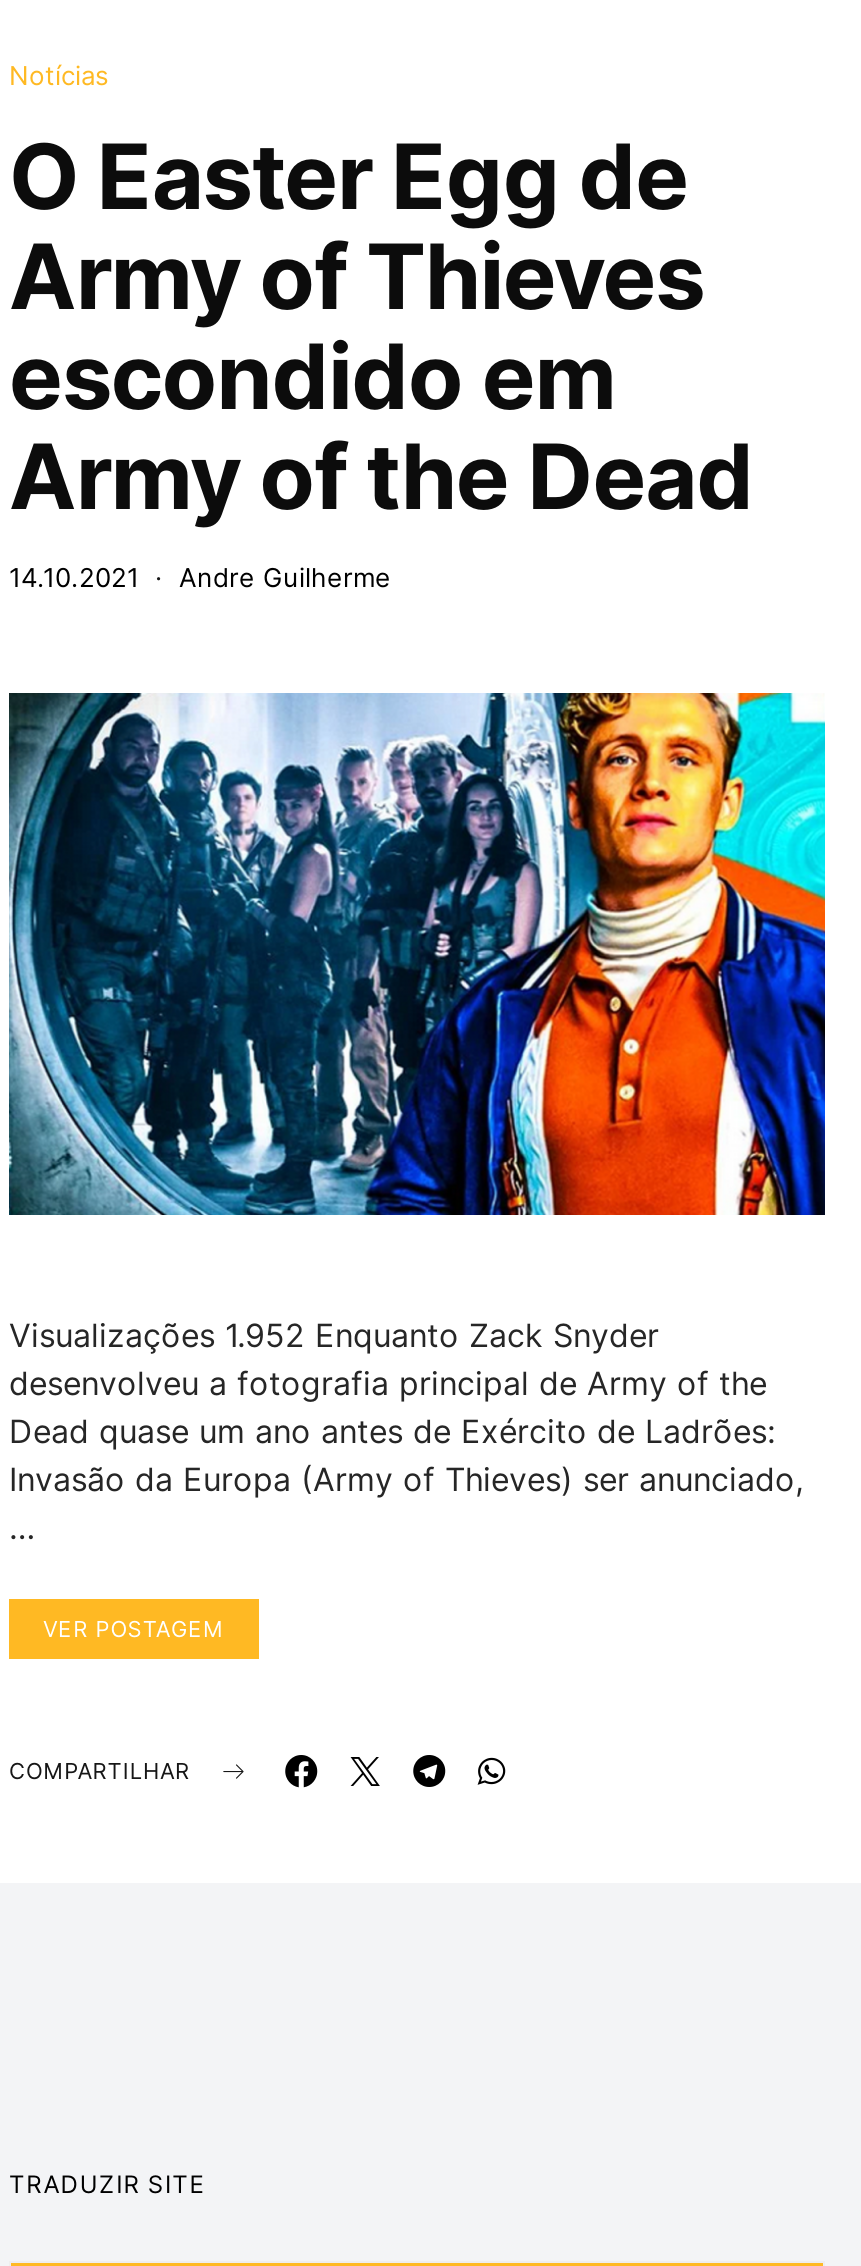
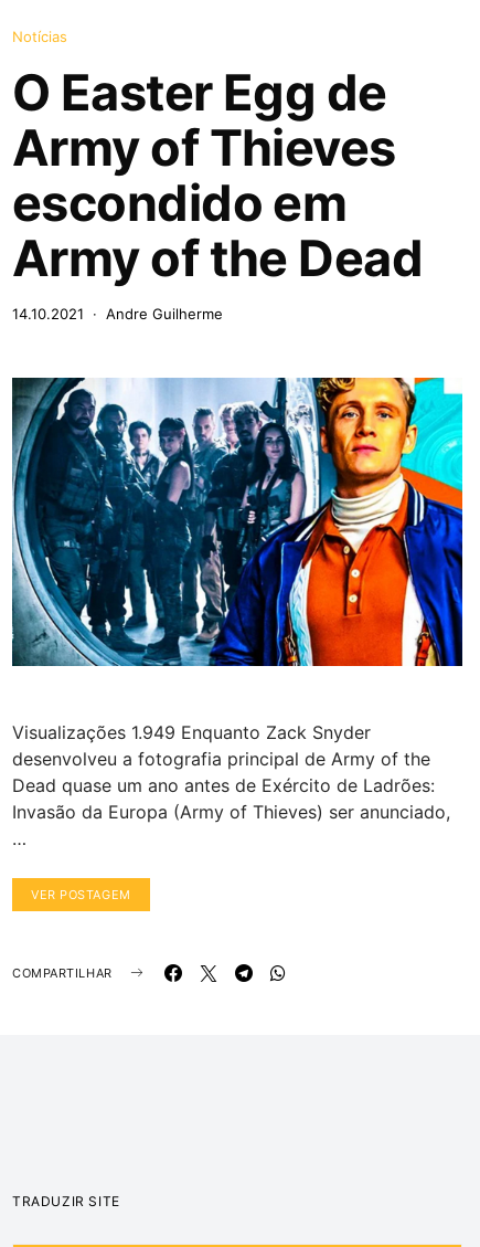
- Visualizações 1.952 Enquanto Zack Snyder
+ Visualizações 1.949 Enquanto Zack Snyder
